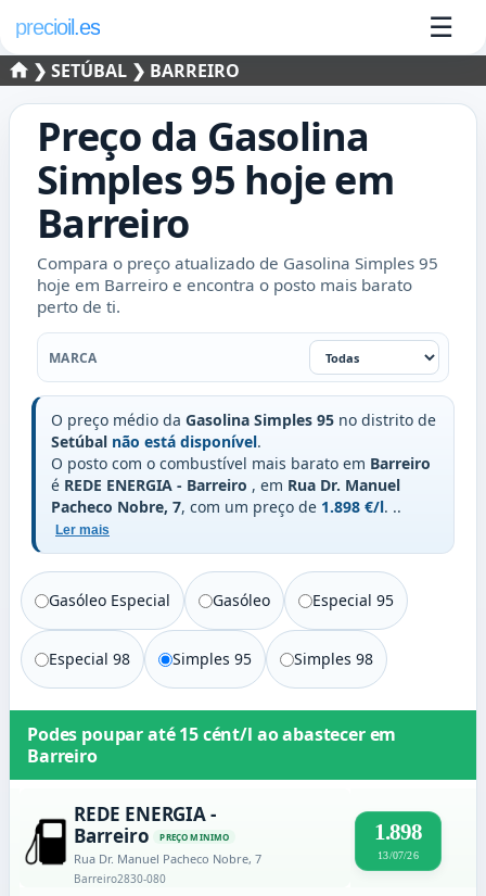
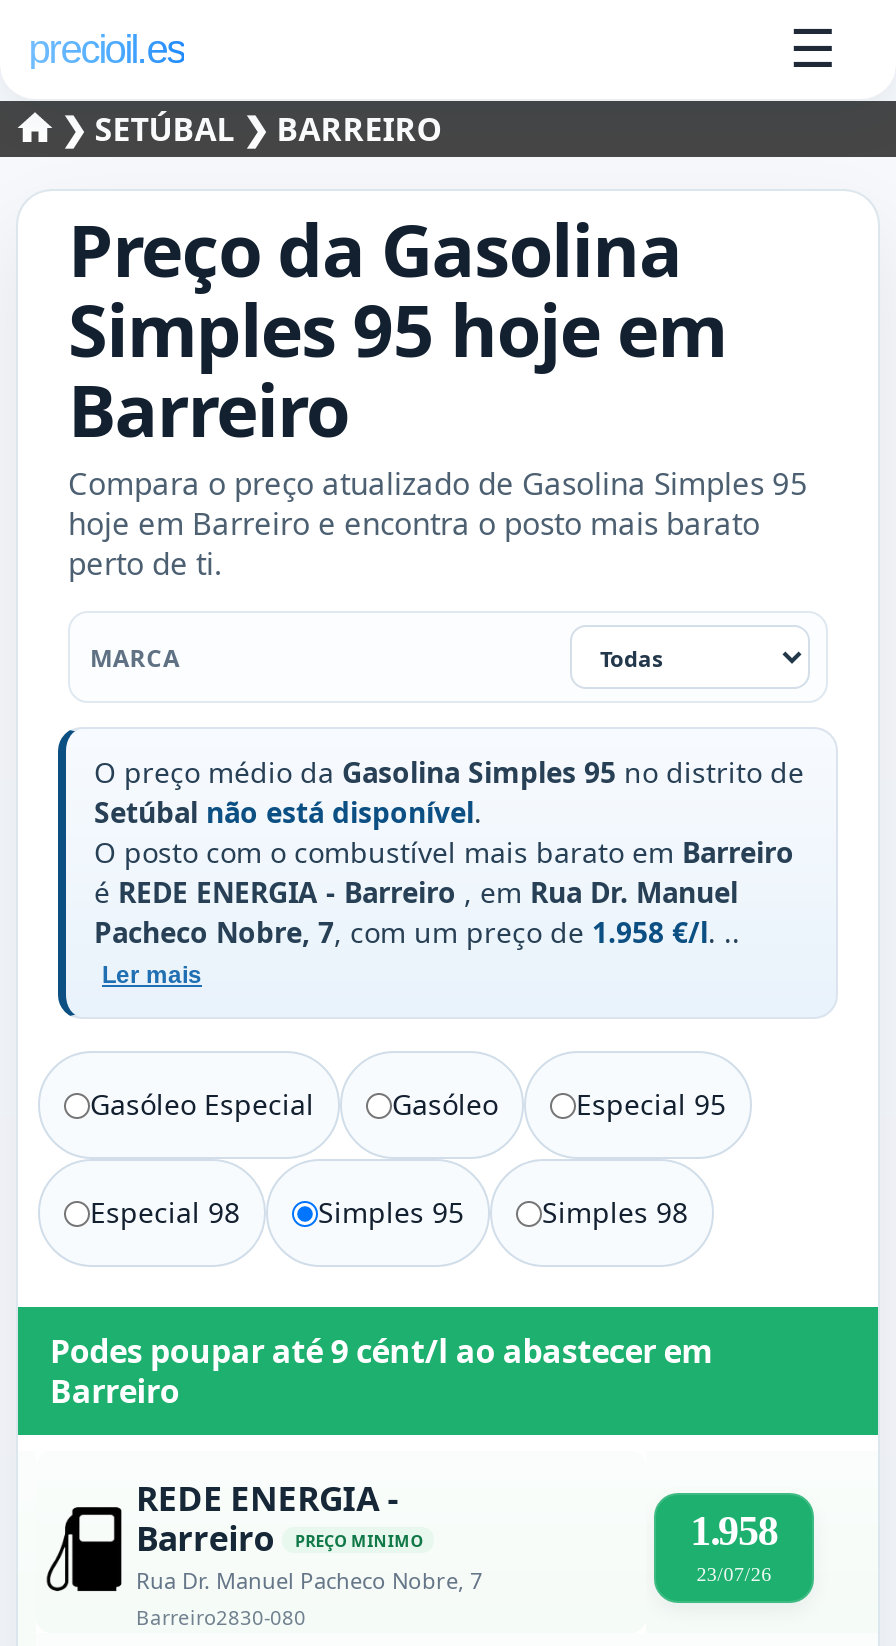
- Pacheco Nobre, 7, com um preço de 1.898 €/l...
+ Pacheco Nobre, 7, com um preço de 1.958 €/l...

- Podes poupar até 15 cént/l ao abastecer em
+ Podes poupar até 9 cént/l ao abastecer em

- 1.898
+ 1.958

- 13/07/26
+ 23/07/26
